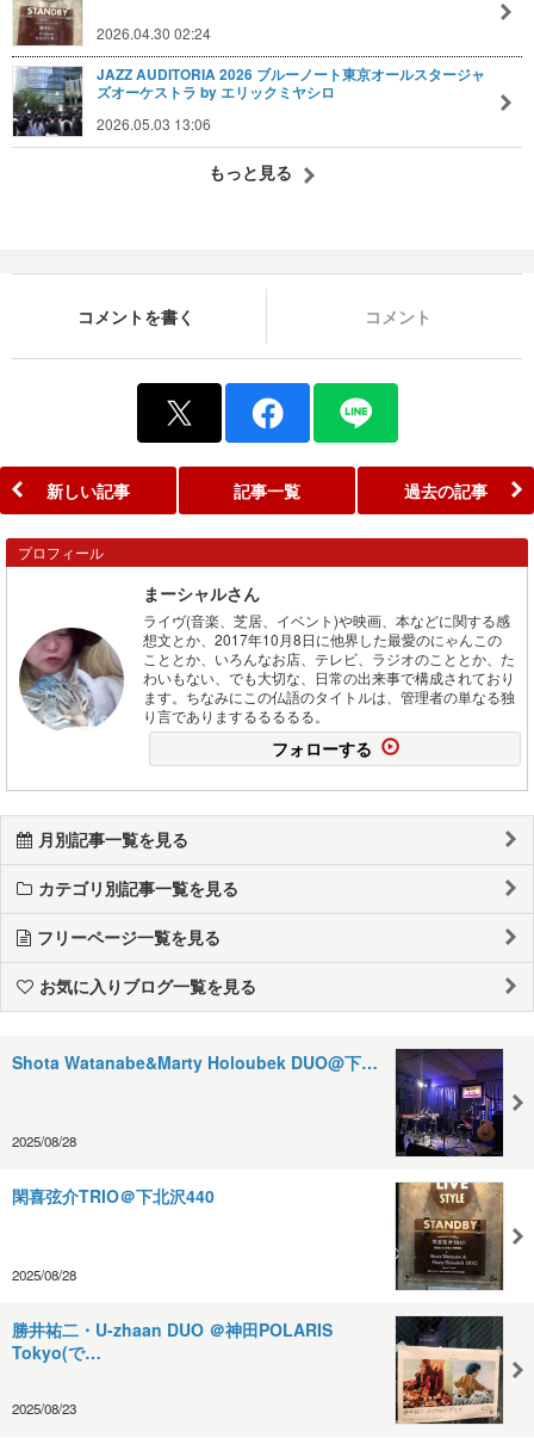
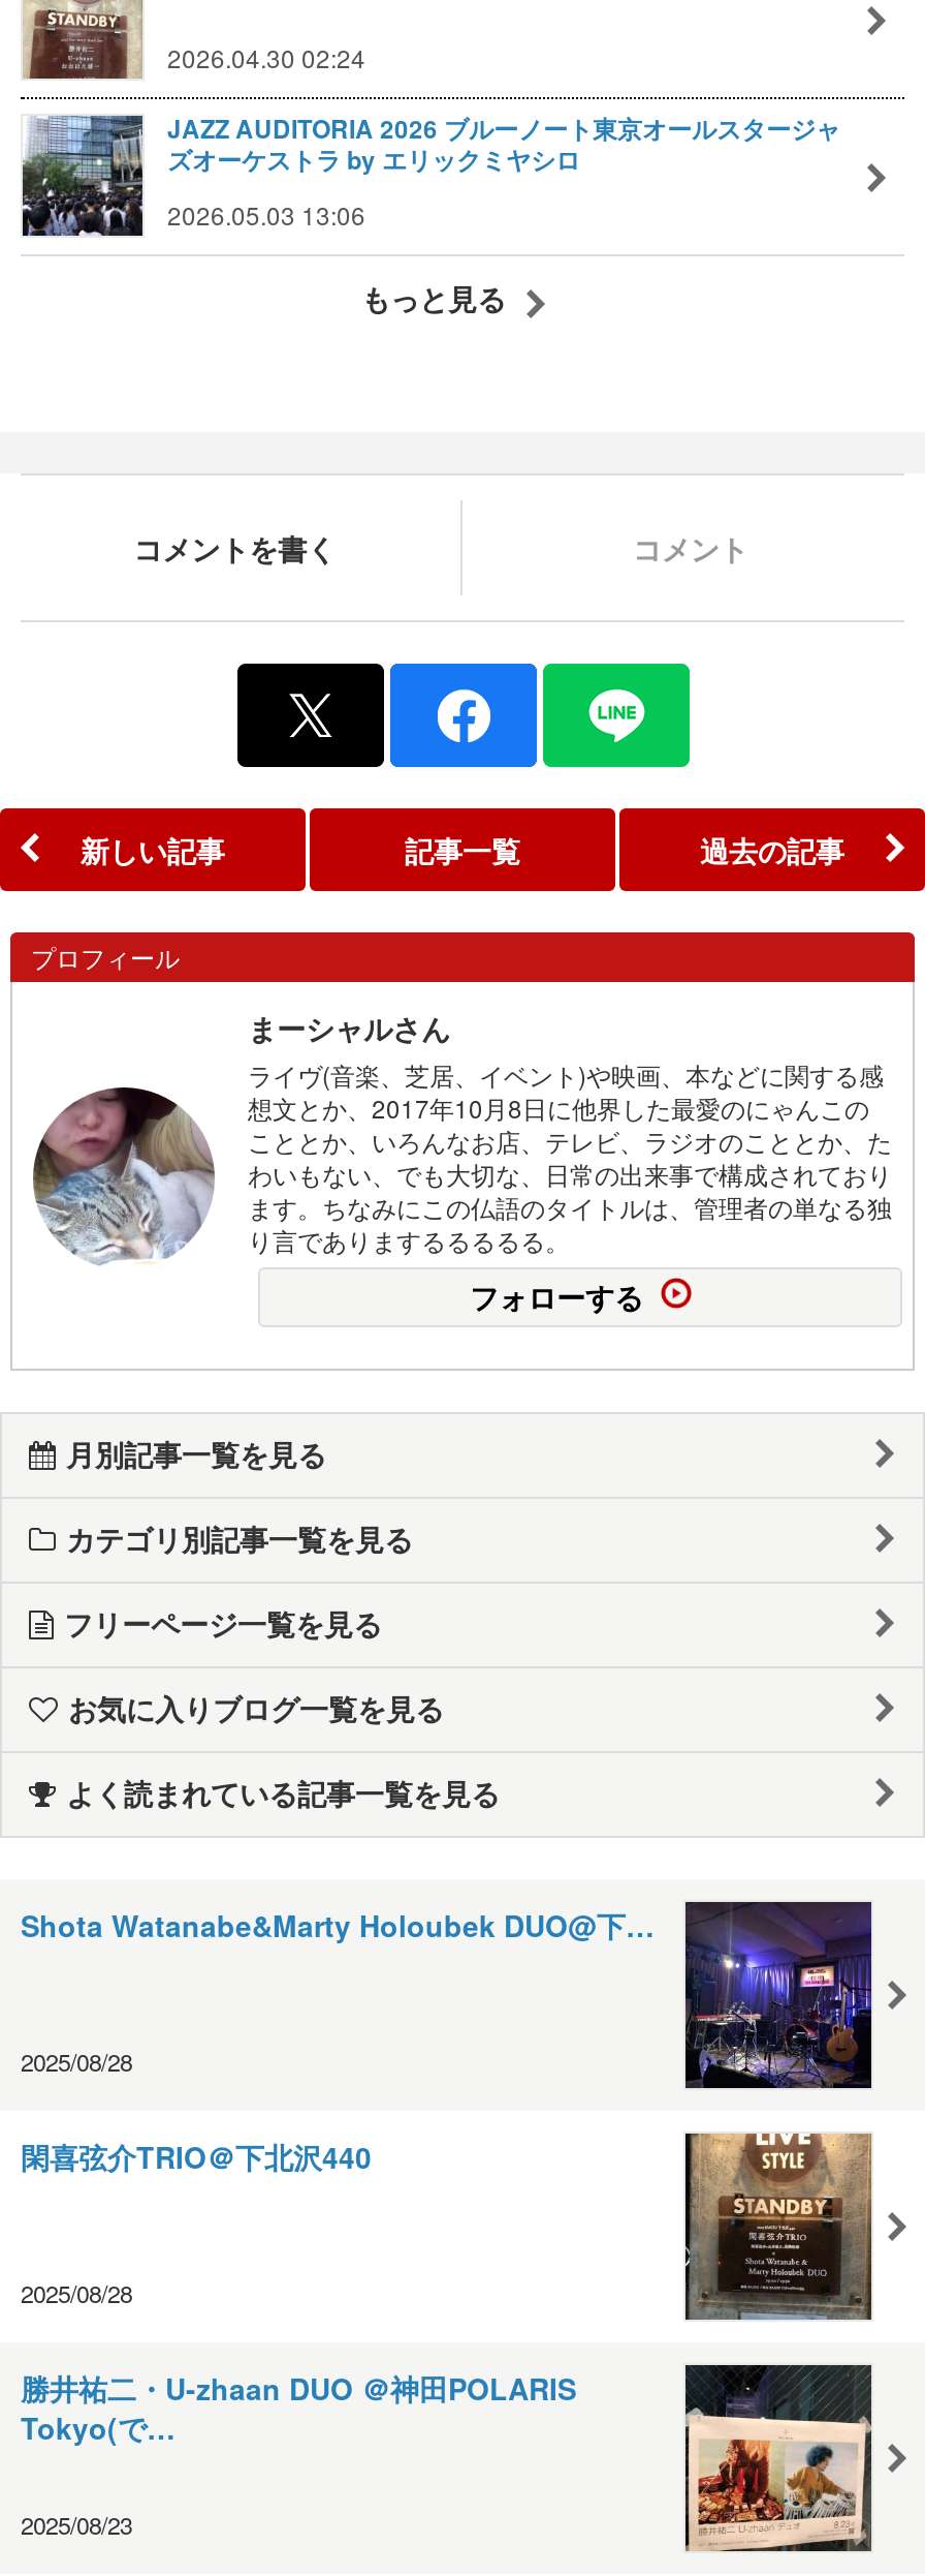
+ よく読まれている記事一覧を見る
